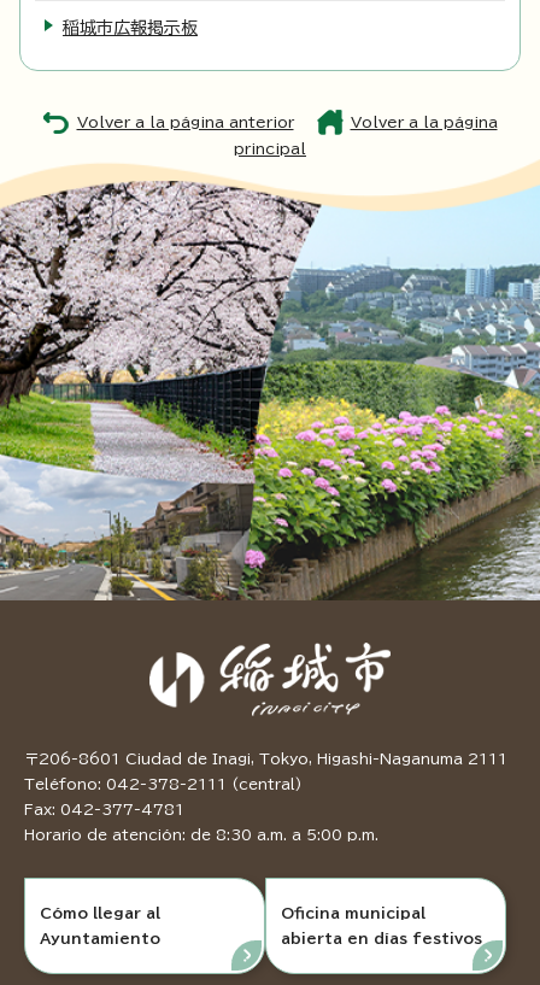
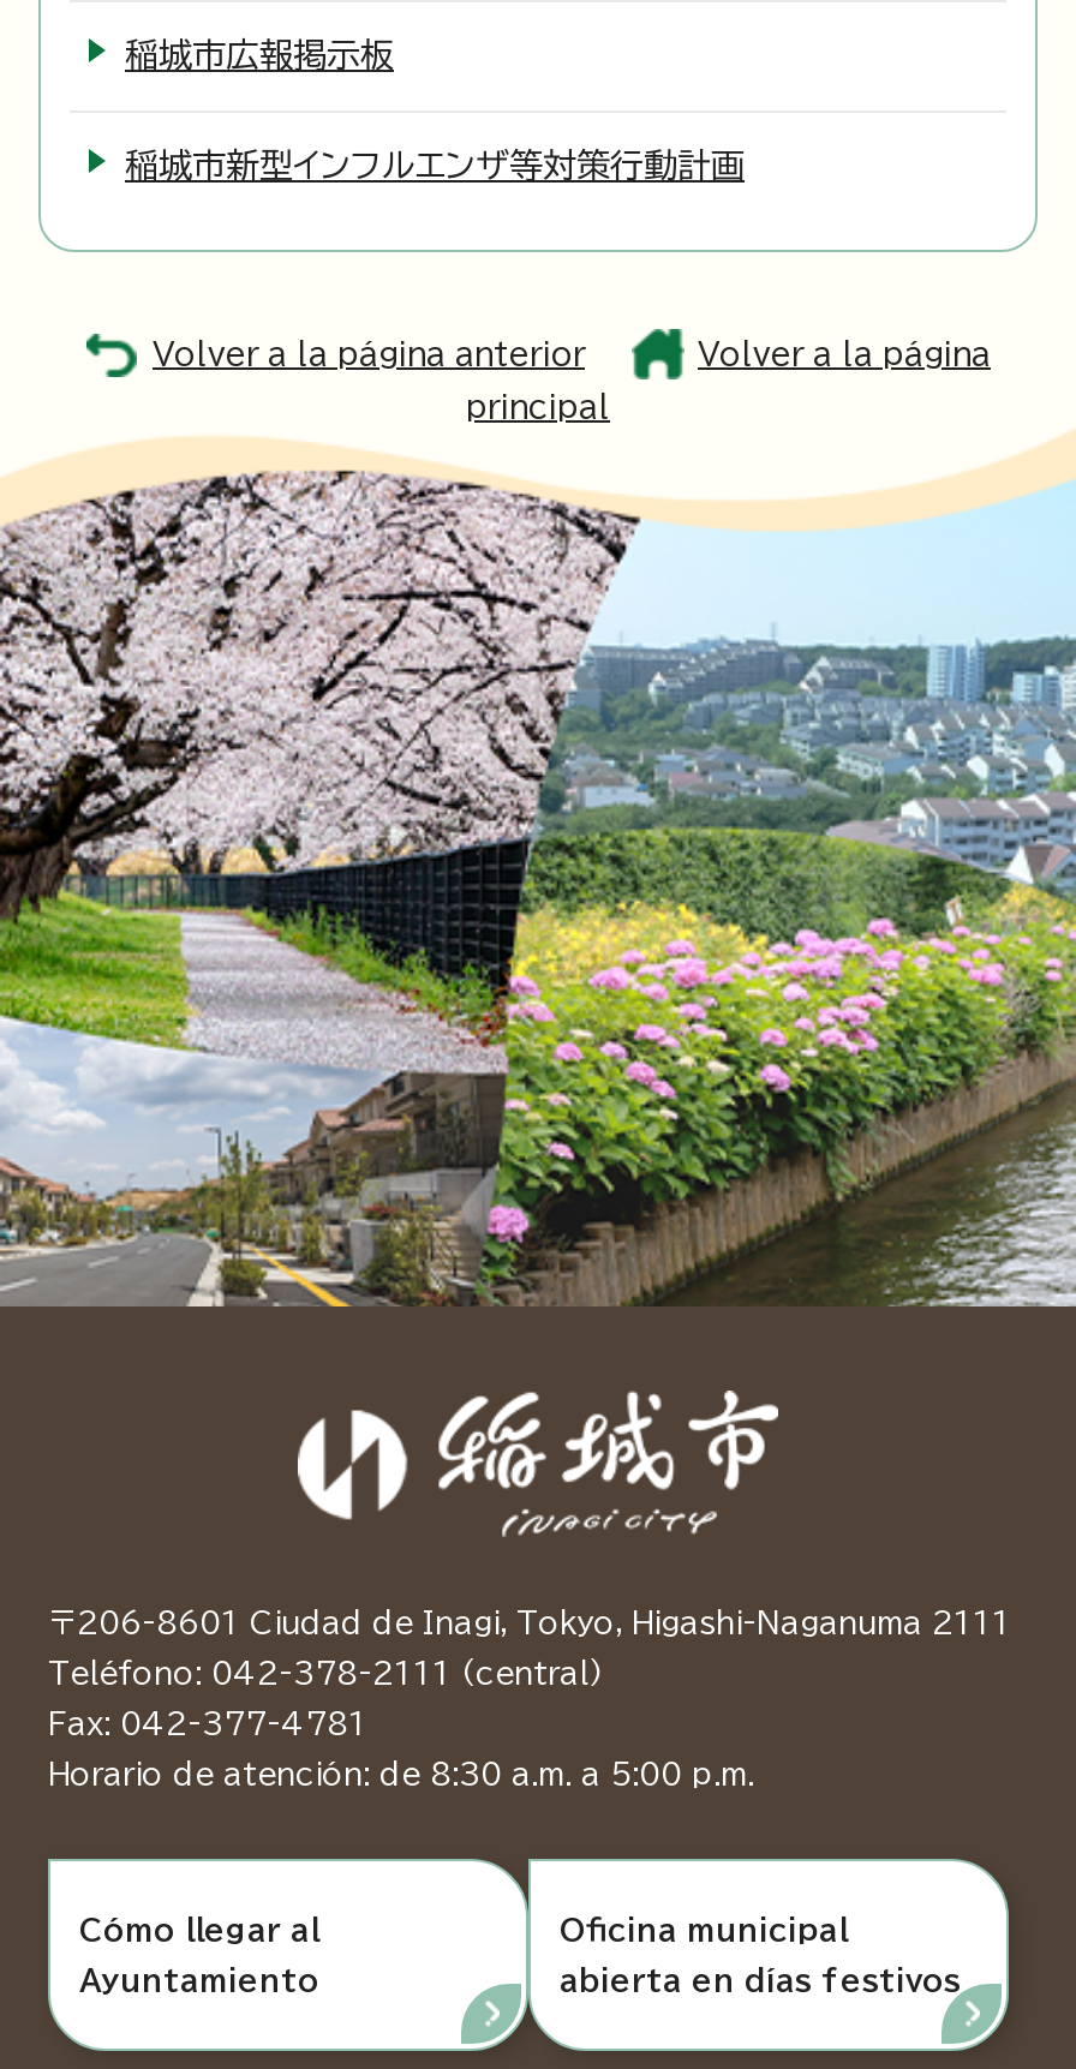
+ 稲城市新型インフルエンザ等対策行動計画
